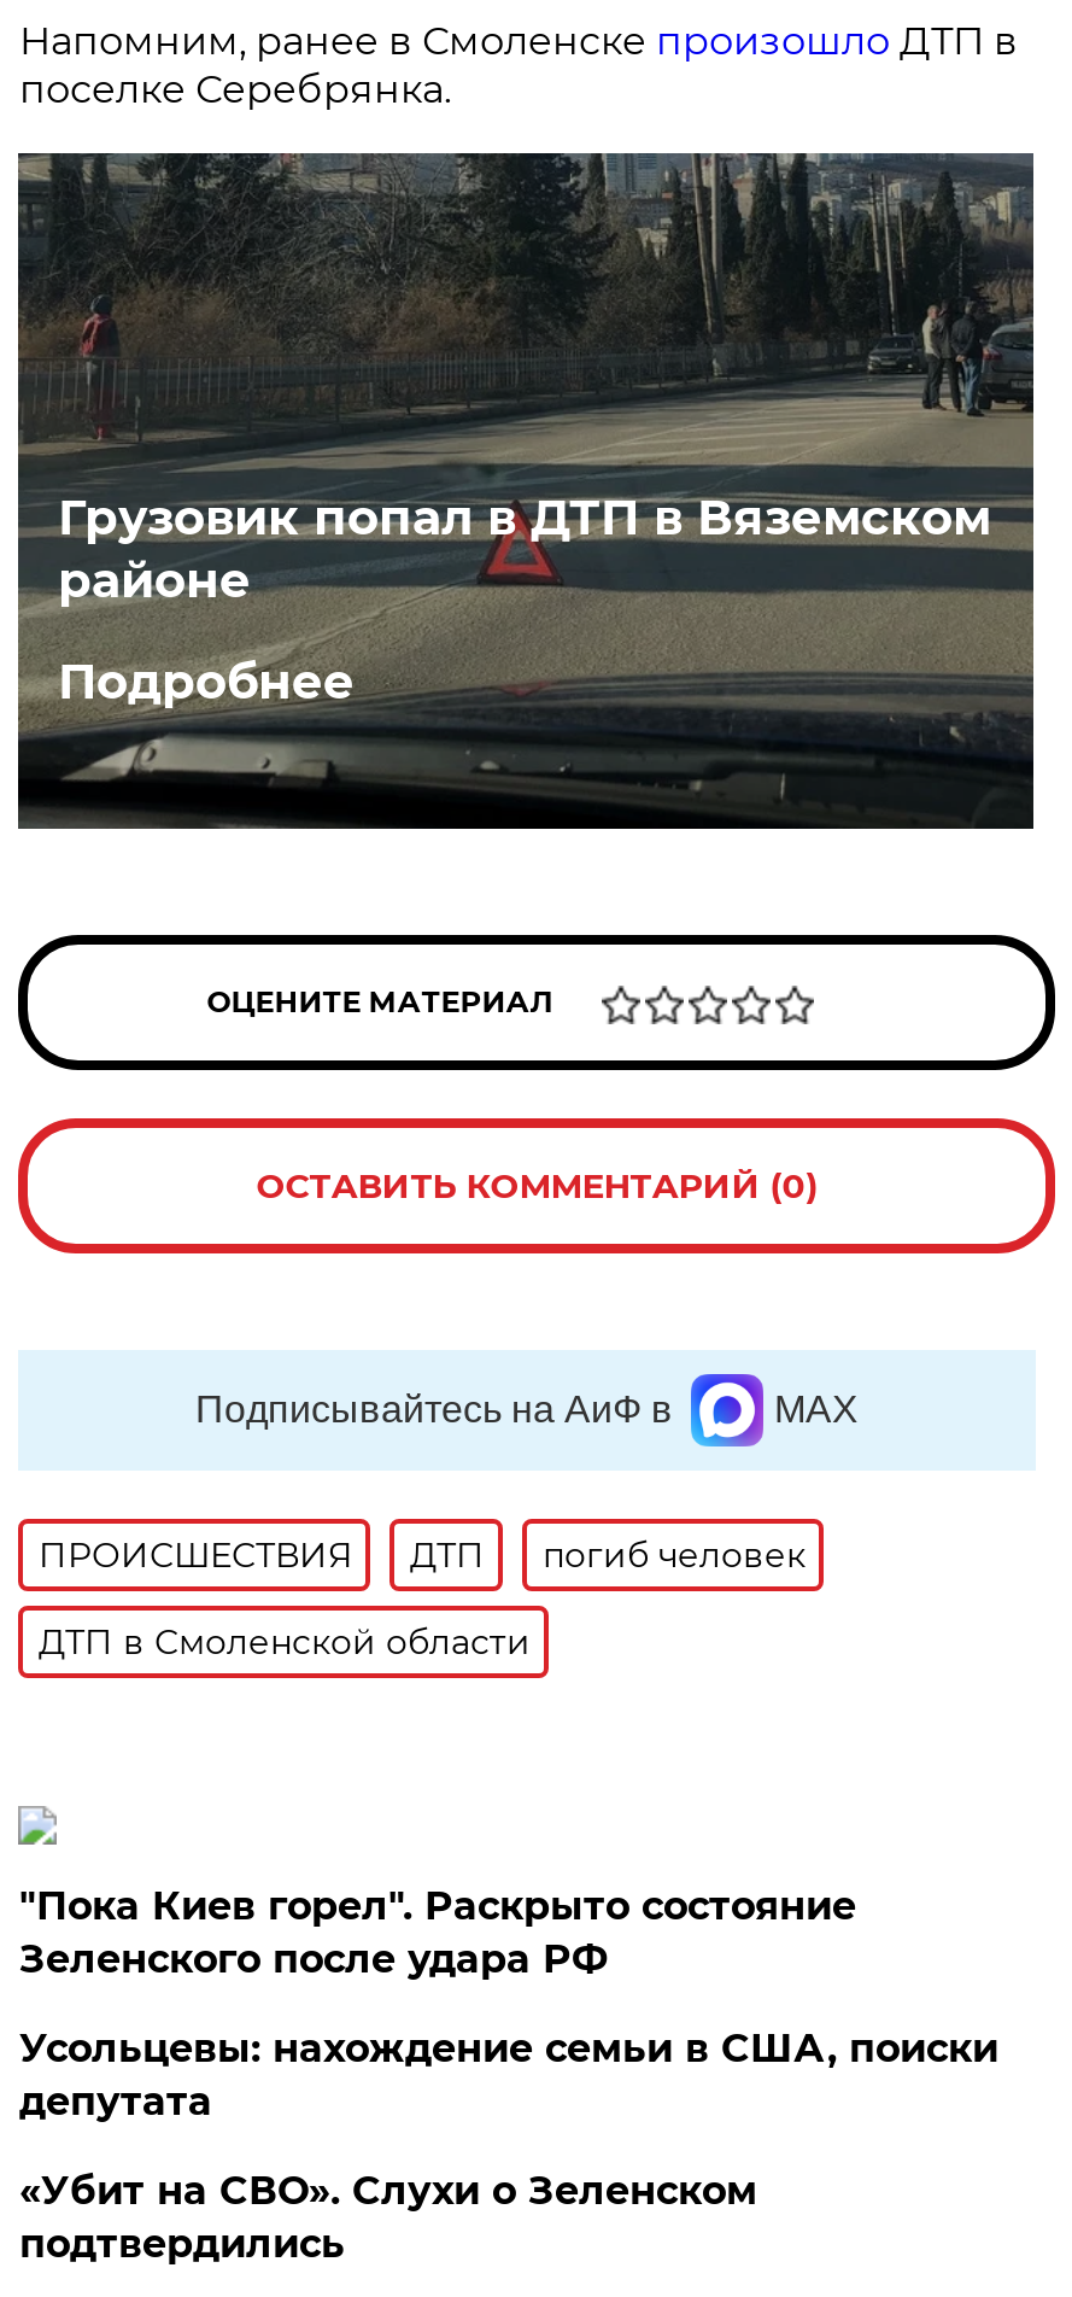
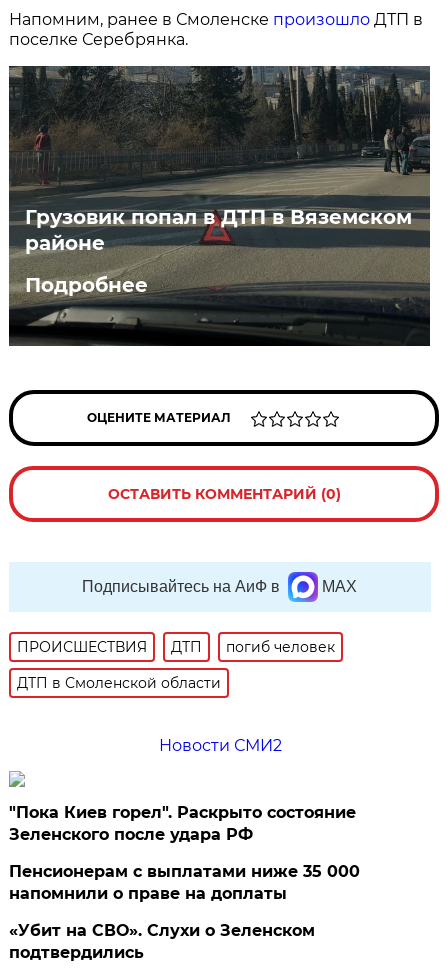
+ Новости СМИ2

- Усольцевы: нахождение семьи в США, поиски
- депутата
+ Пенсионерам с выплатами ниже 35 000
+ напомнили о праве на доплаты
